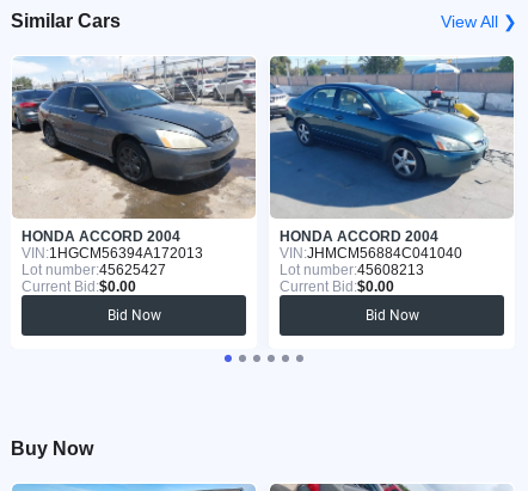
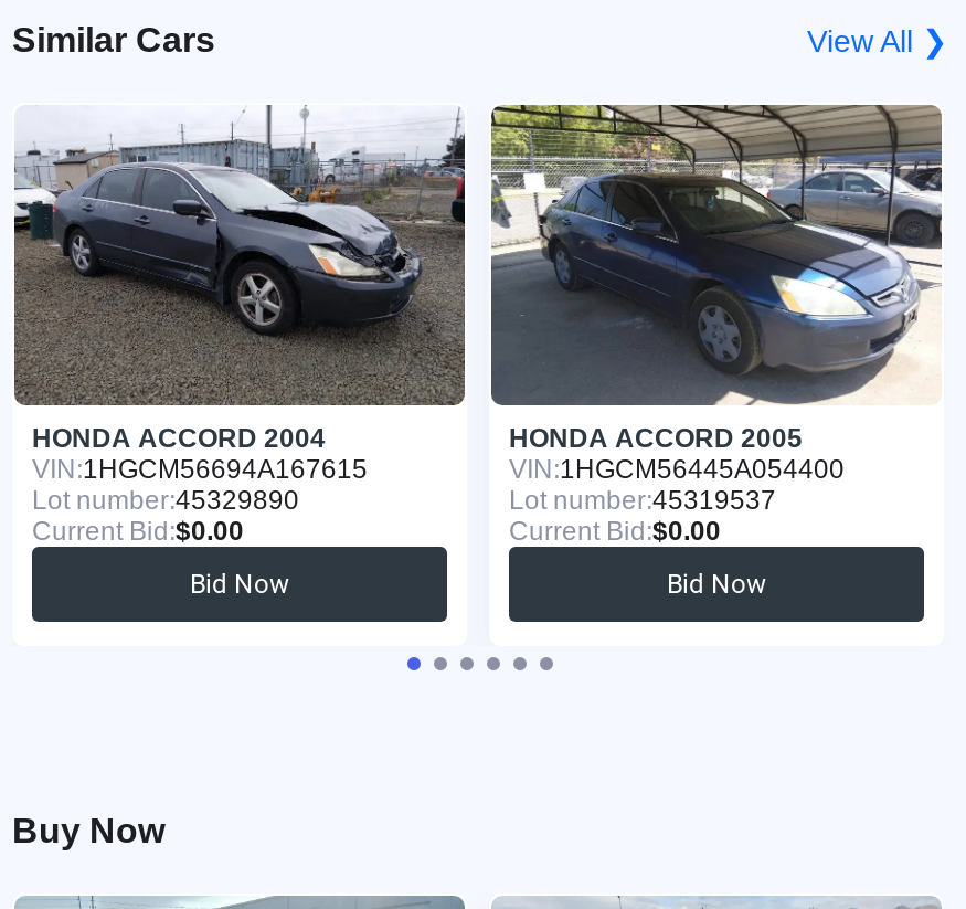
- [image]
- VIN: 1HGCM56394A172013
+ [image]
+ VIN: 1HGCM56694A167615

- [image]
- HONDA ACCORD 2004
+ [image]
+ HONDA ACCORD 2005

- VIN: JHMCM56884C041040
+ VIN: 1HGCM56445A054400

- Lot number:45625427
+ Lot number:45329890

- Lot number:45608213
+ Lot number:45319537
